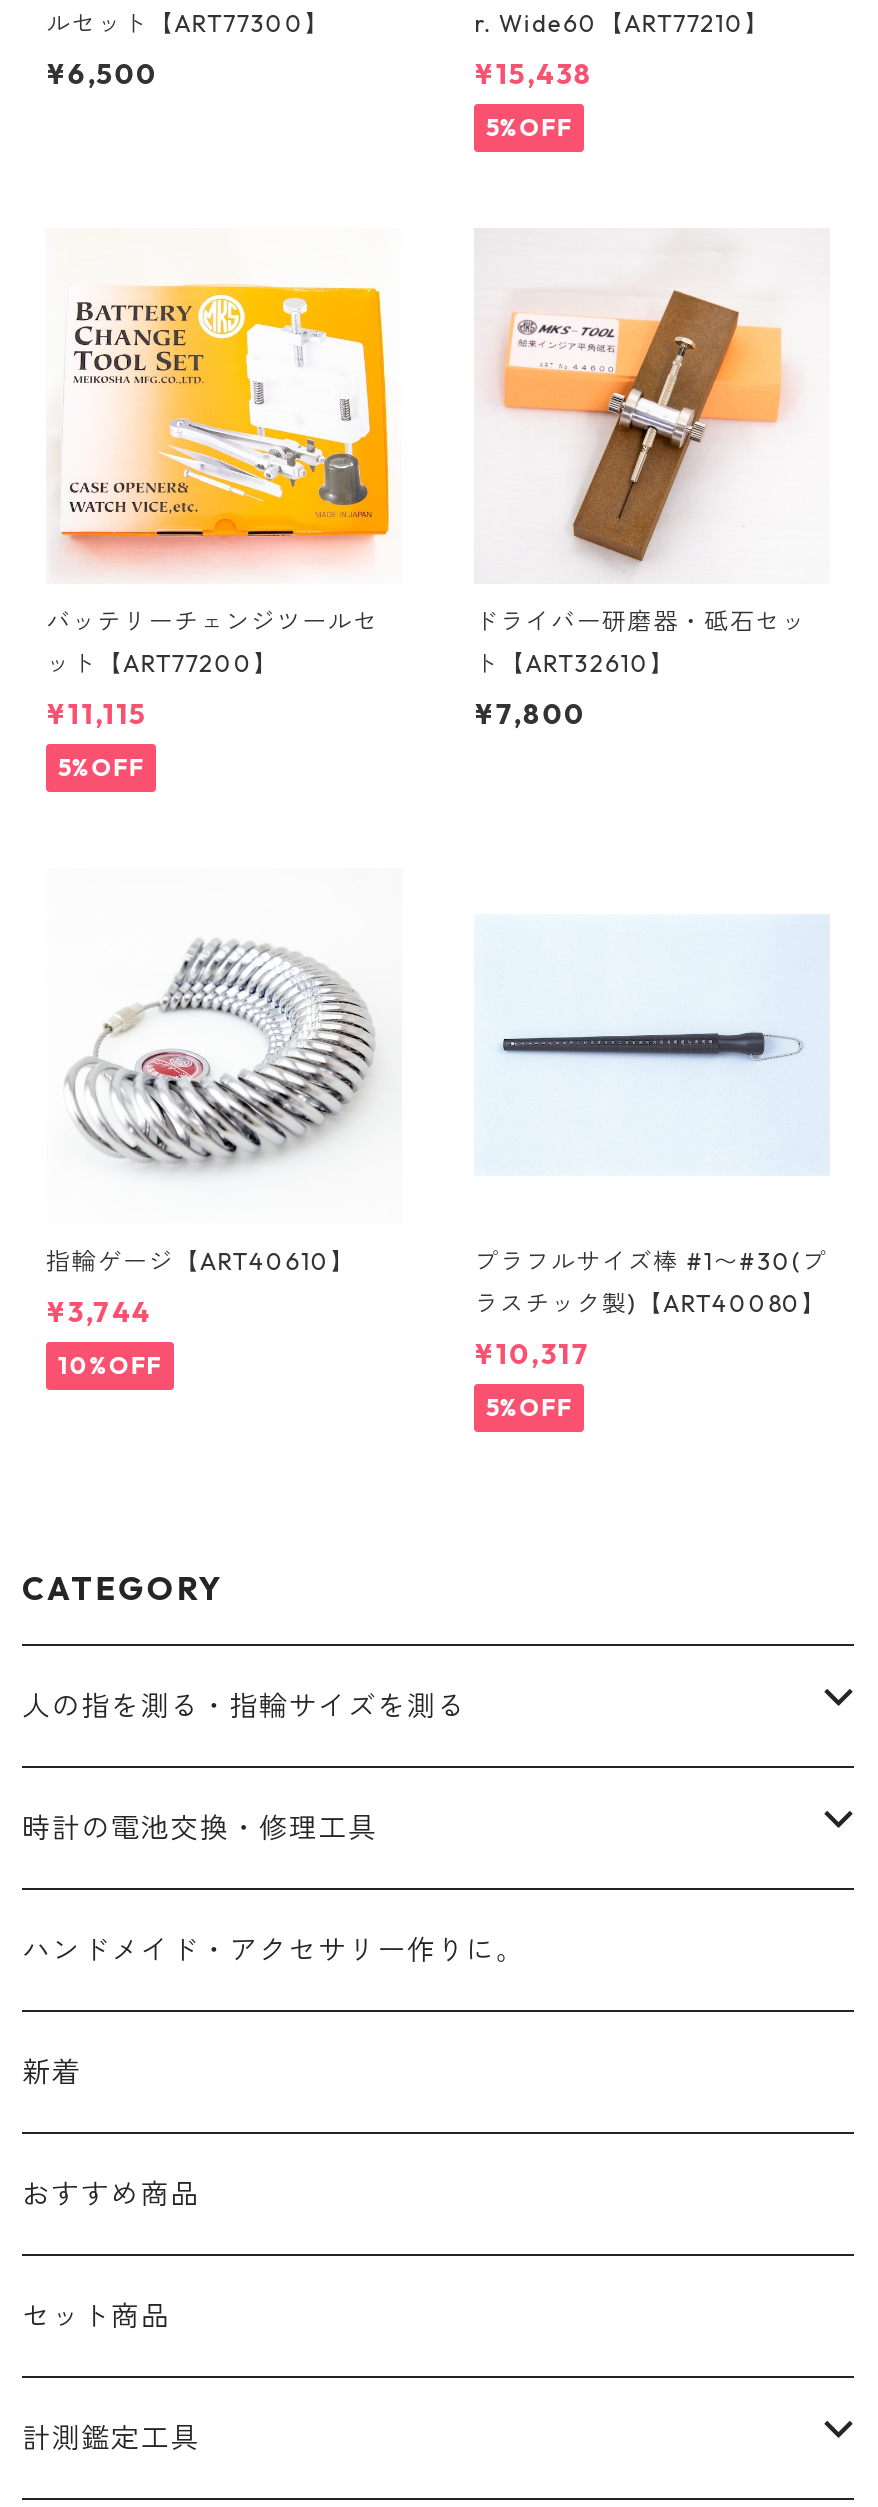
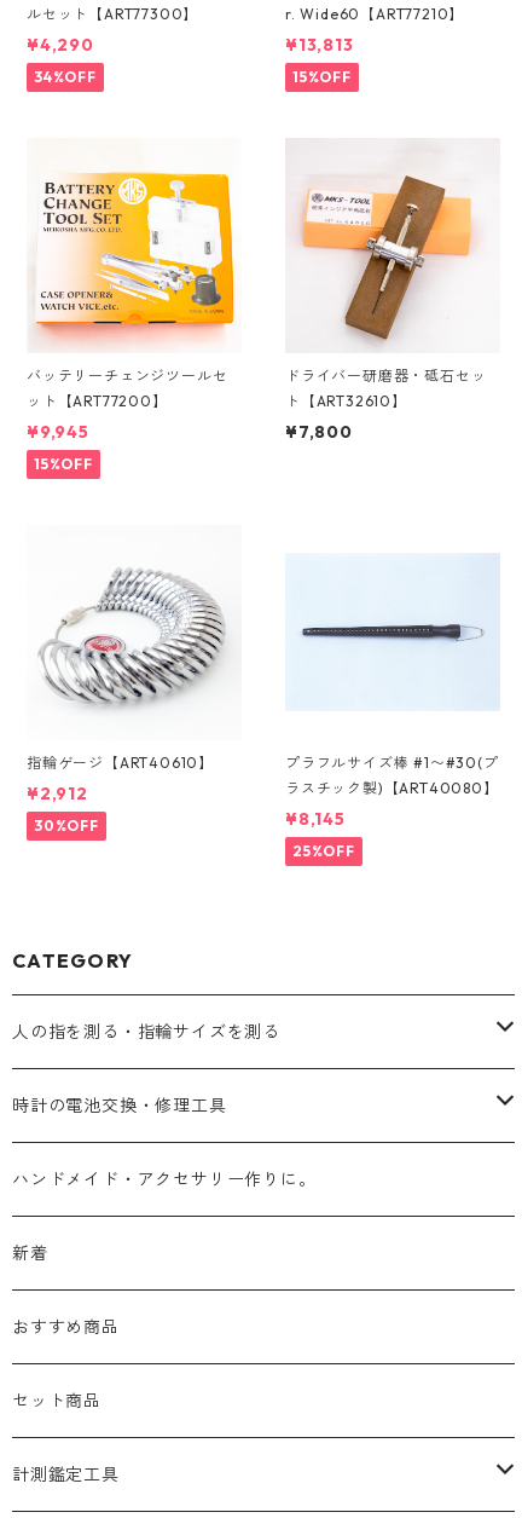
- ¥6,500
+ ¥4,290
+ 34%OFF

- ¥15,438
+ ¥13,813

- 5%OFF
+ 15%OFF

- ¥11,115
+ ¥9,945

- 5%OFF
+ 15%OFF

- ¥3,744
+ ¥2,912

- ¥10,317
+ ¥8,145

- 10%OFF
+ 30%OFF

- 5%OFF
+ 25%OFF
